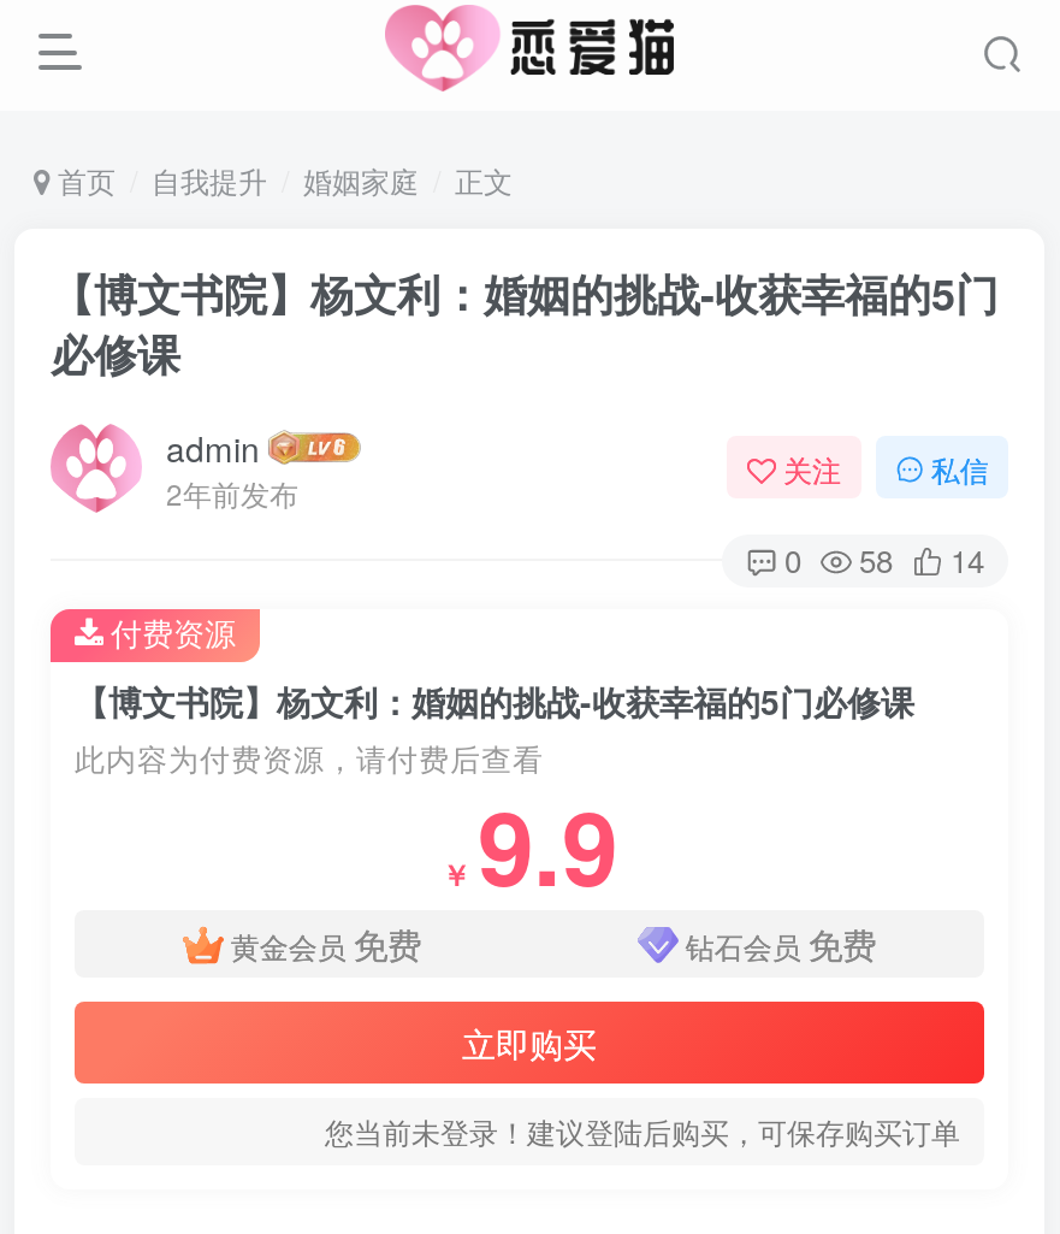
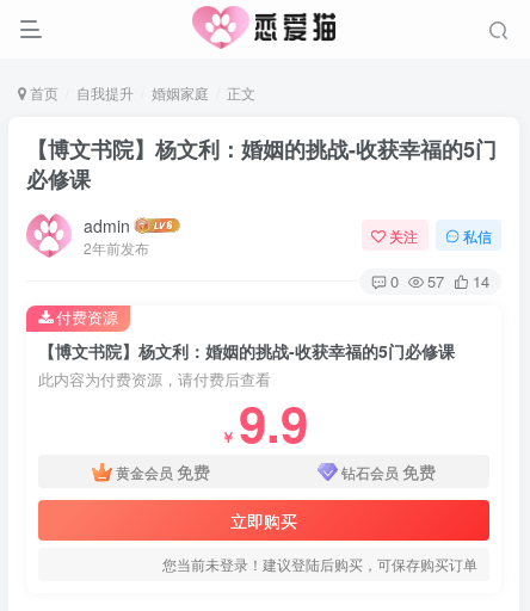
- 0 58 14
+ 0 57 14
